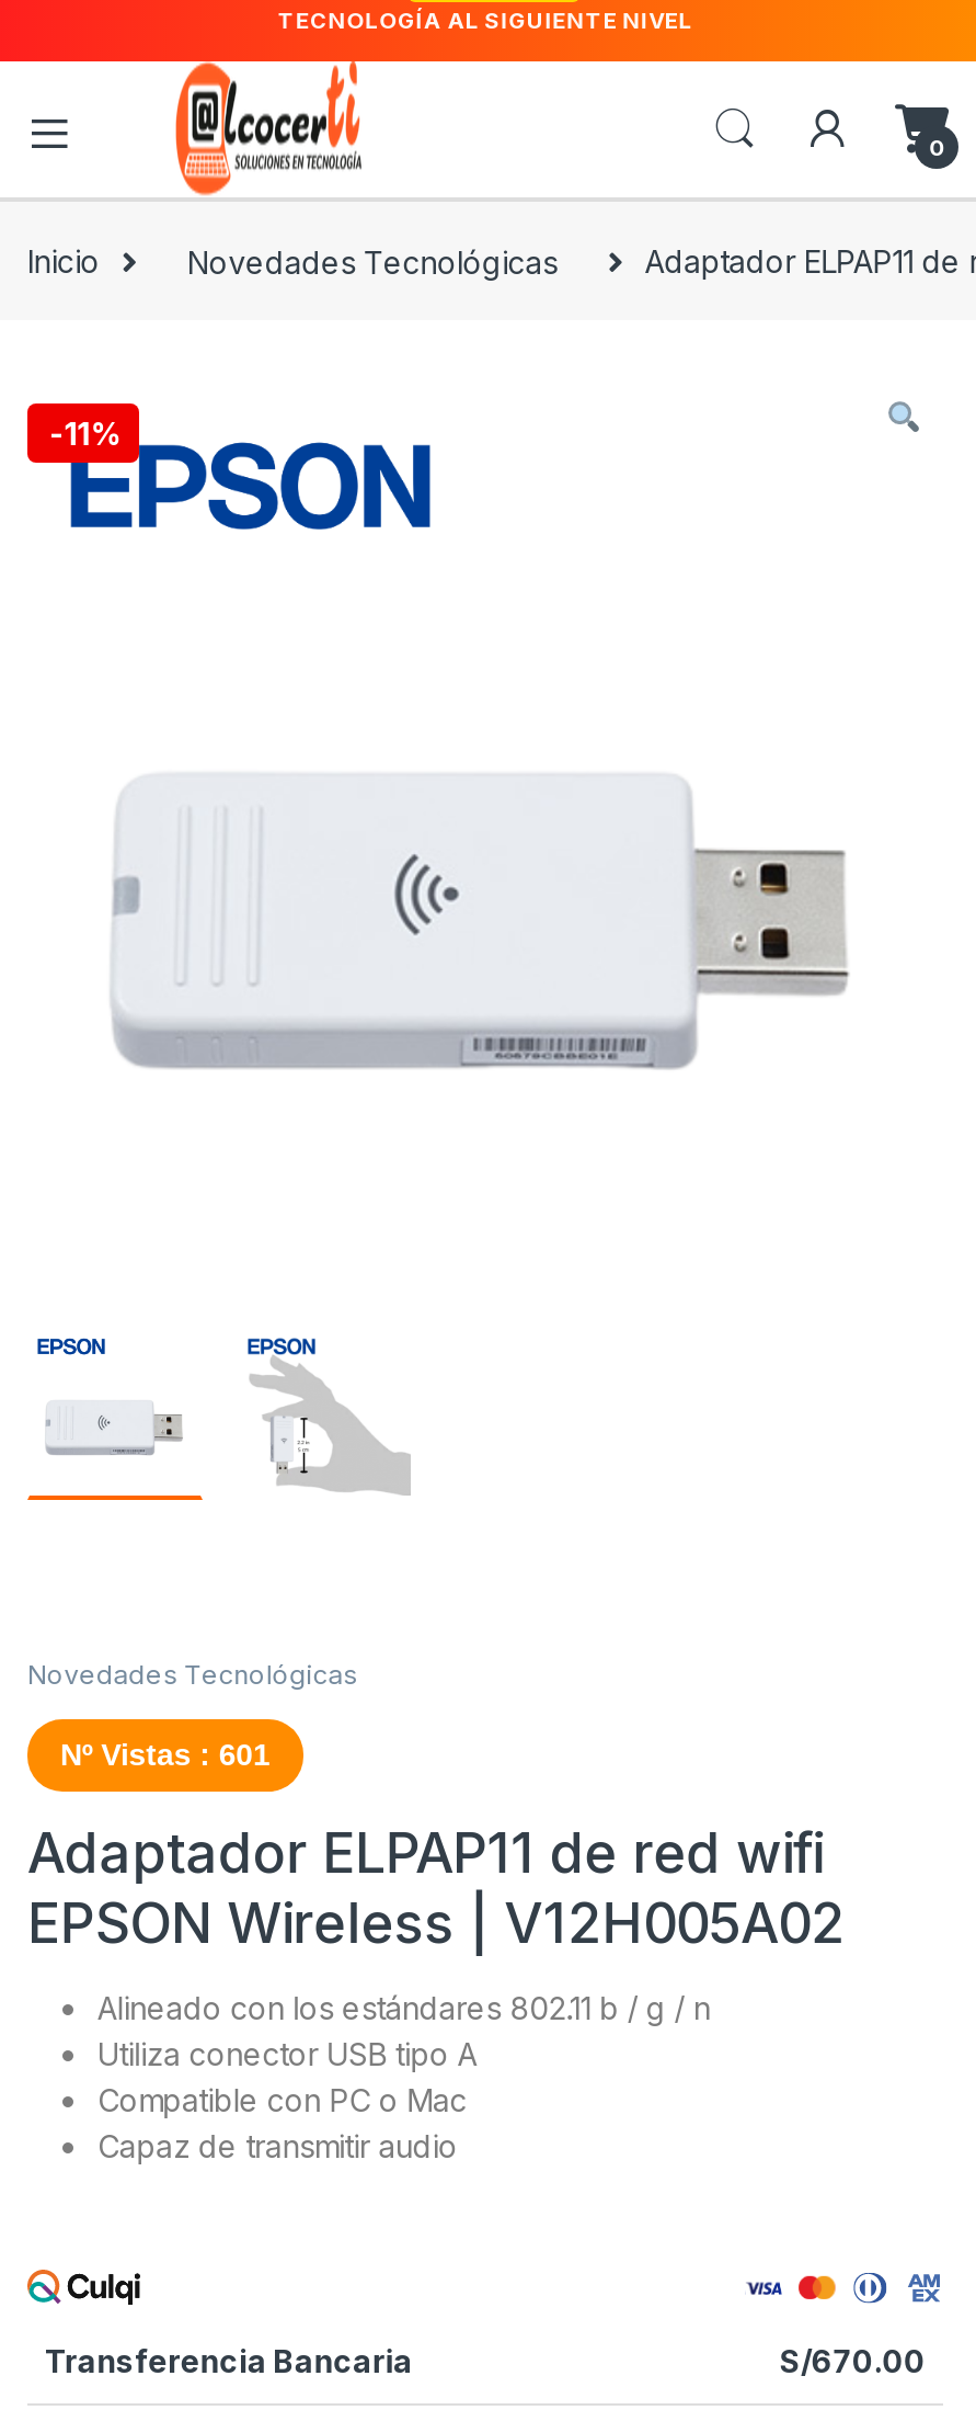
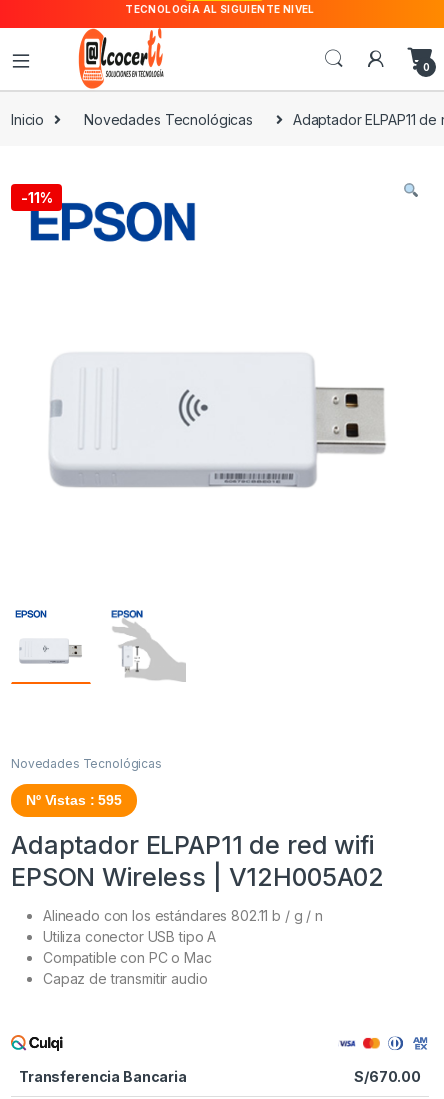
- Nº Vistas : 601
+ Nº Vistas : 595
